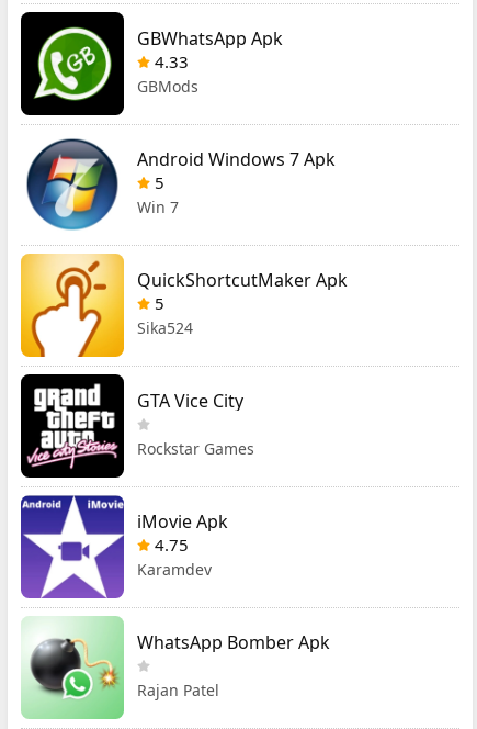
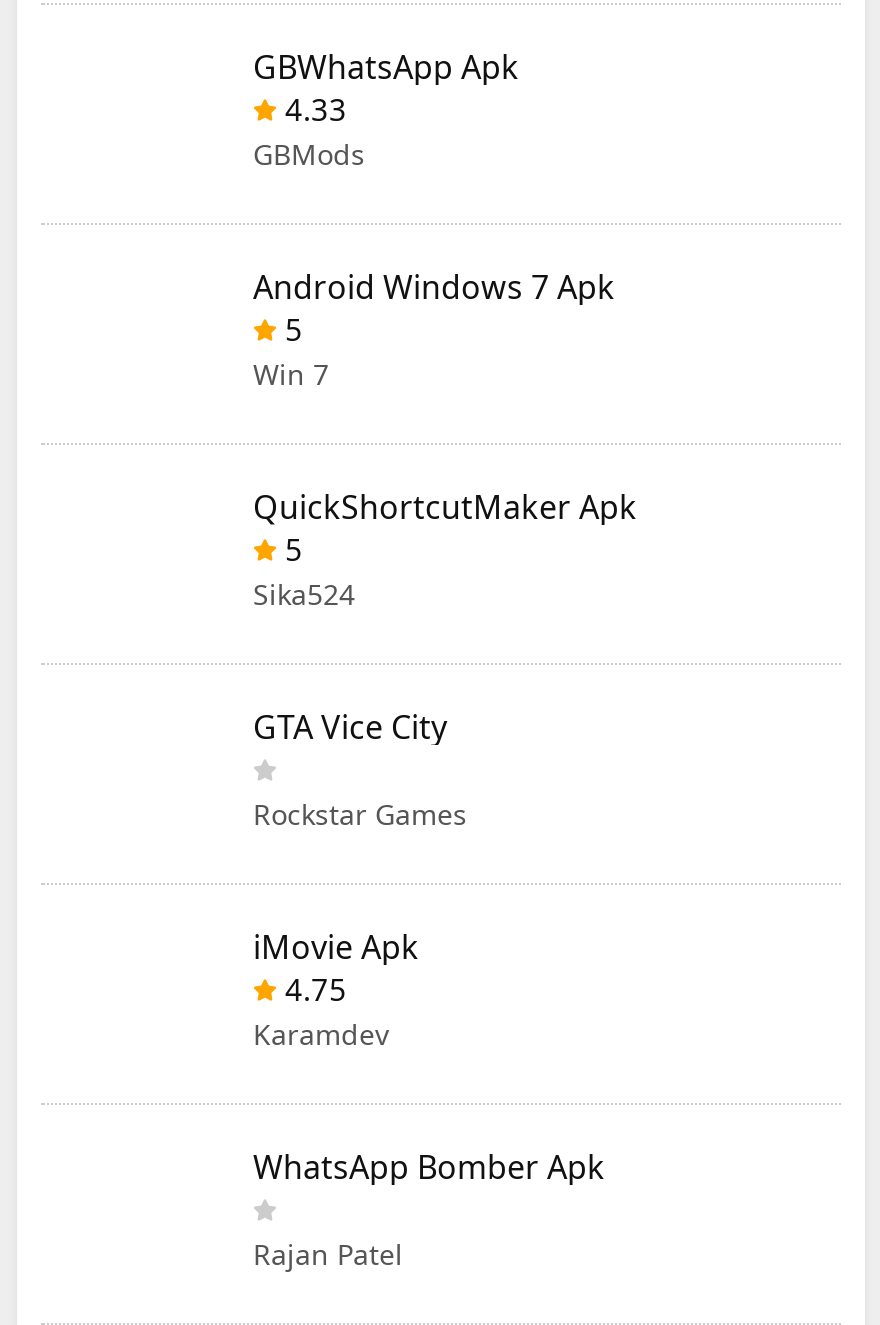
- [image]

- [image]

- [image]

- [image]

- [image]

- [image]
